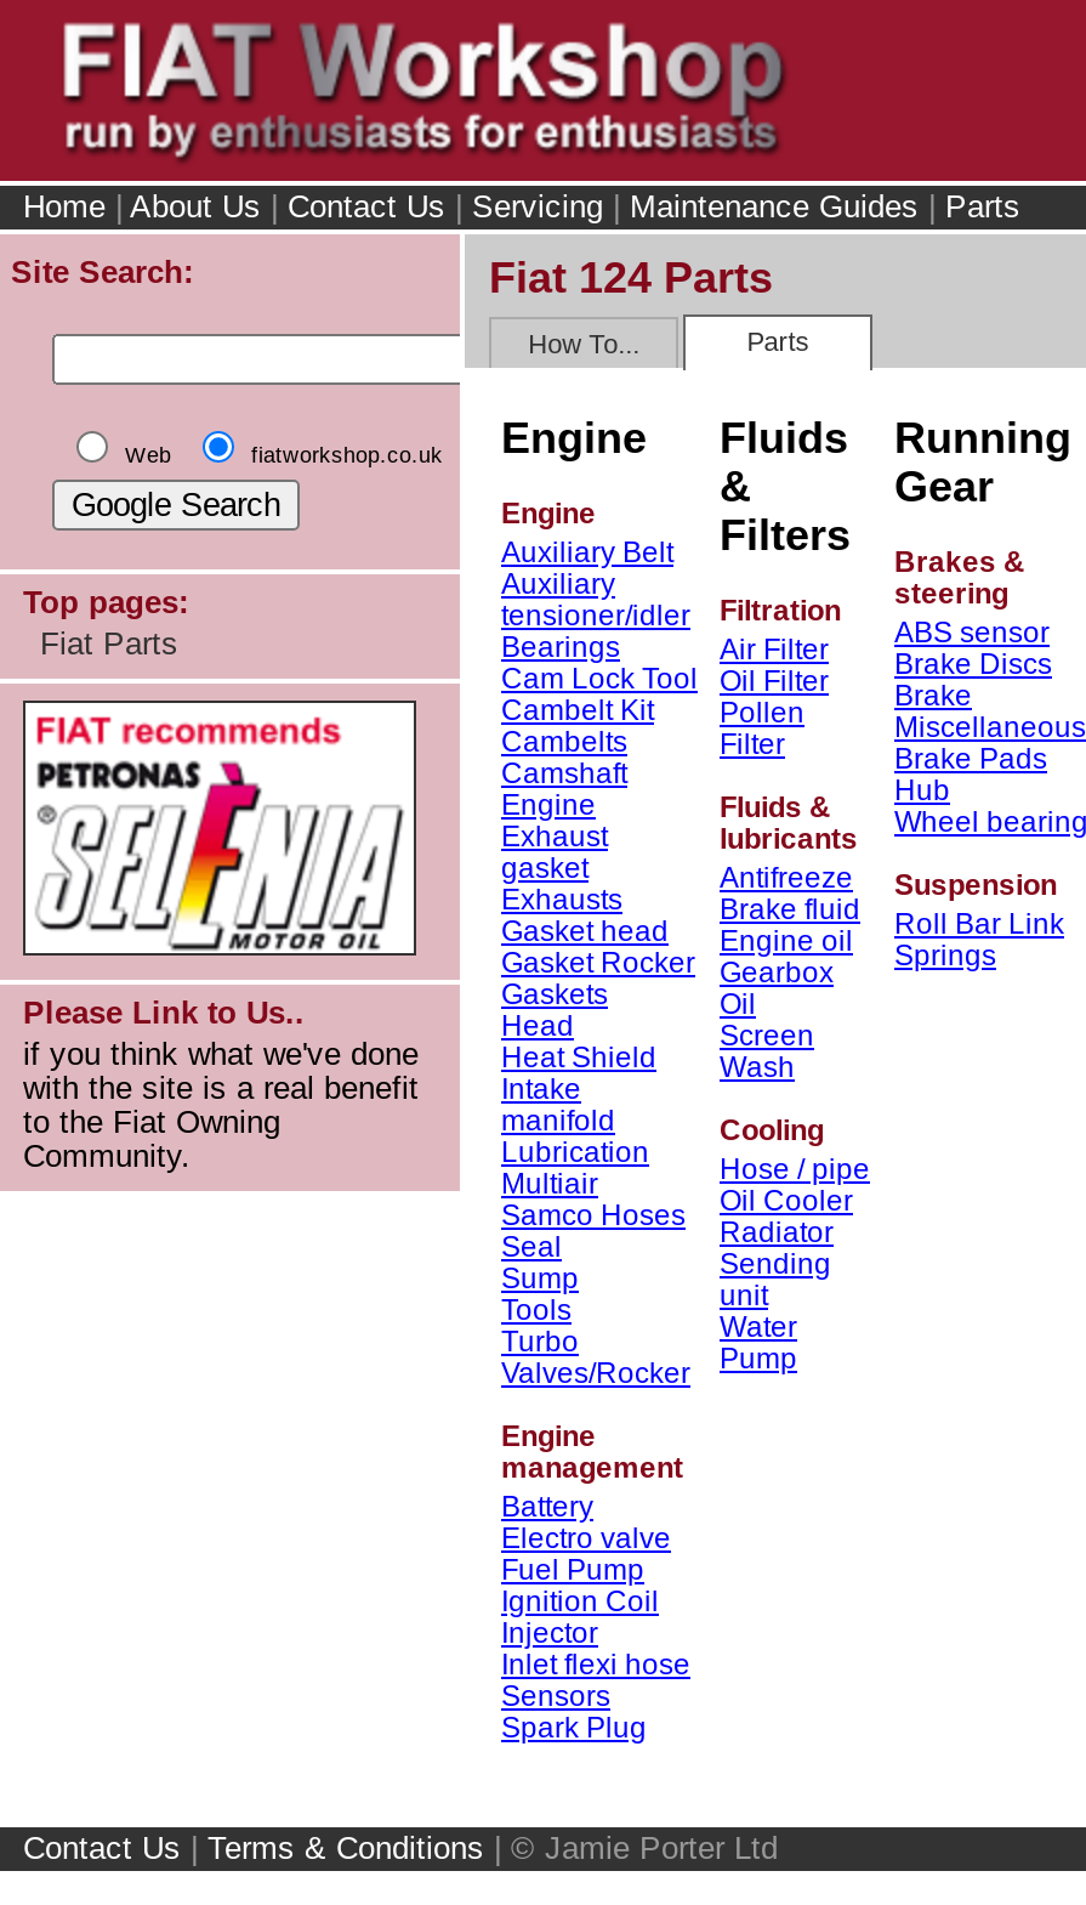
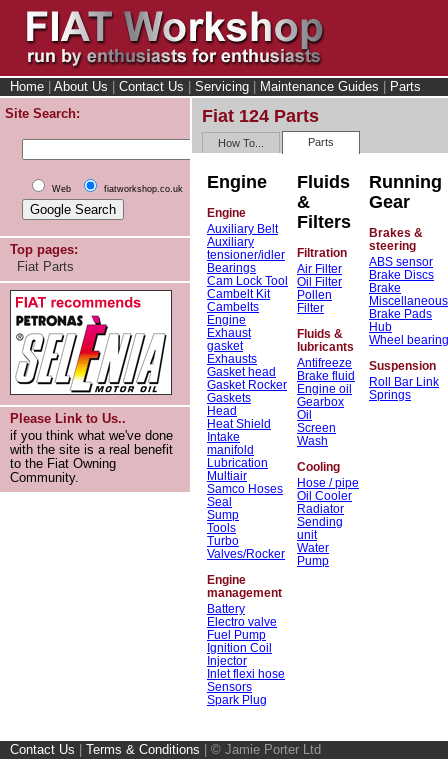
- Camshaft
